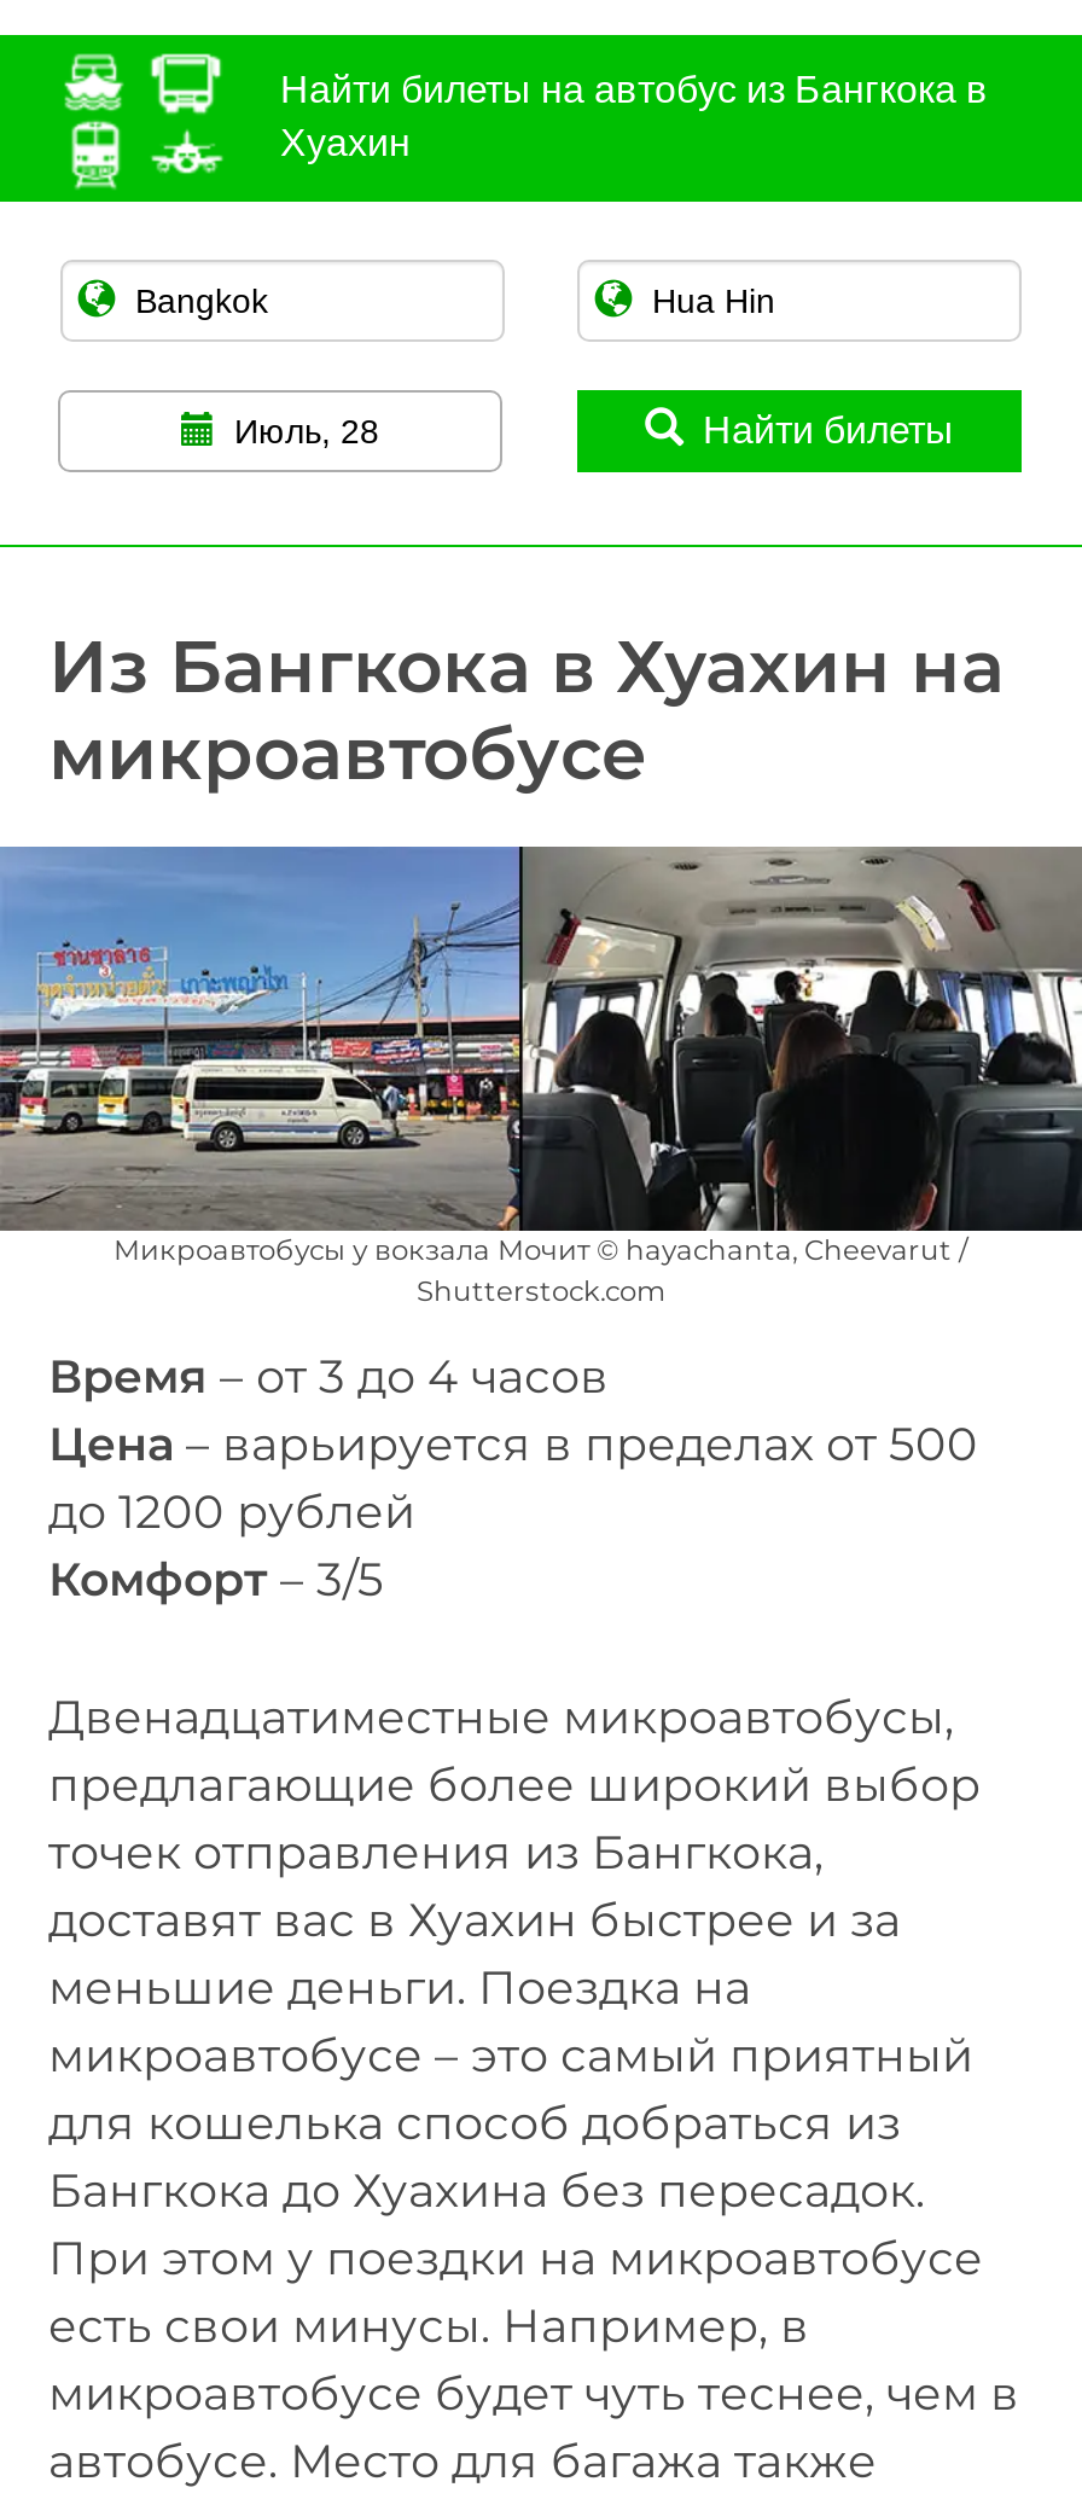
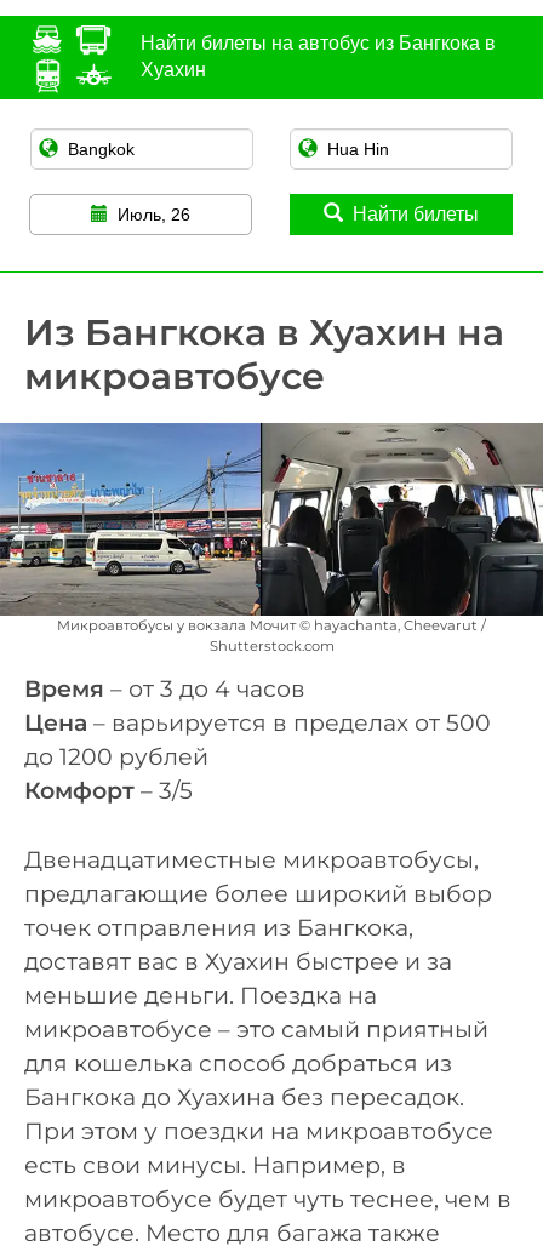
- Июль, 28
+ Июль, 26
